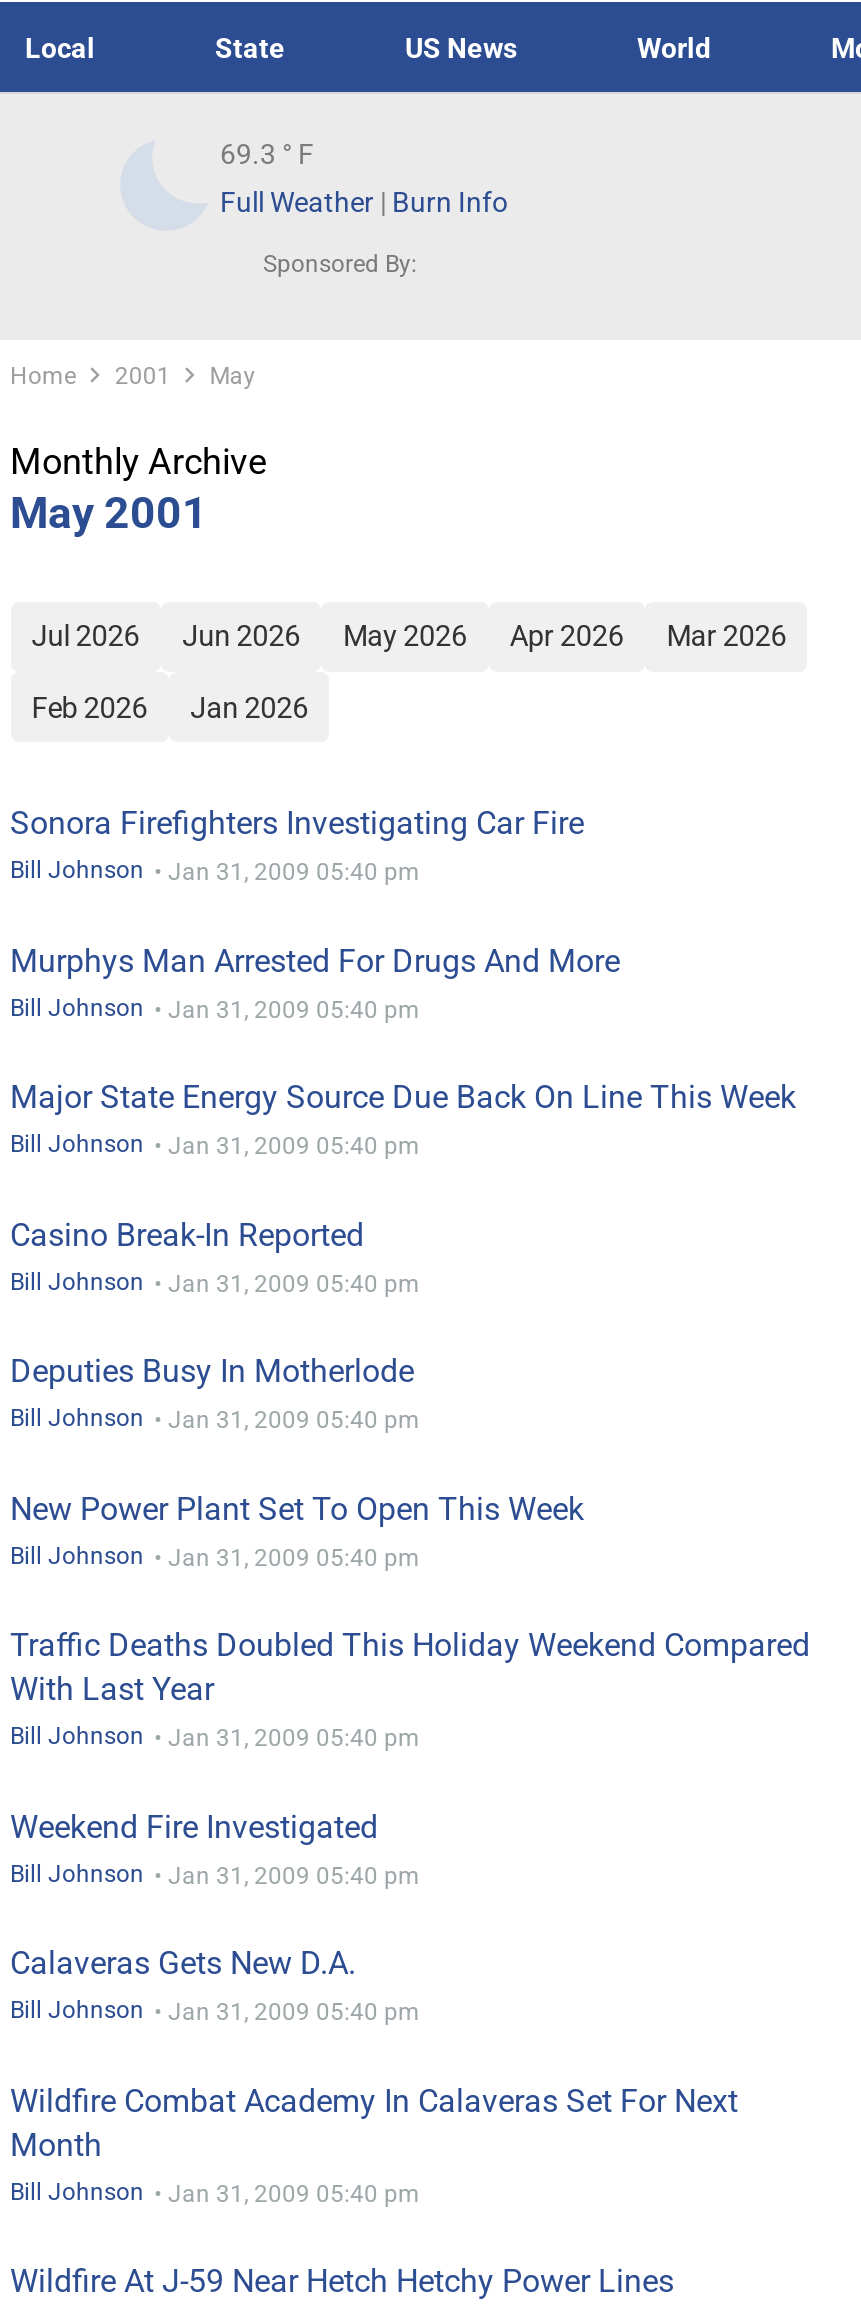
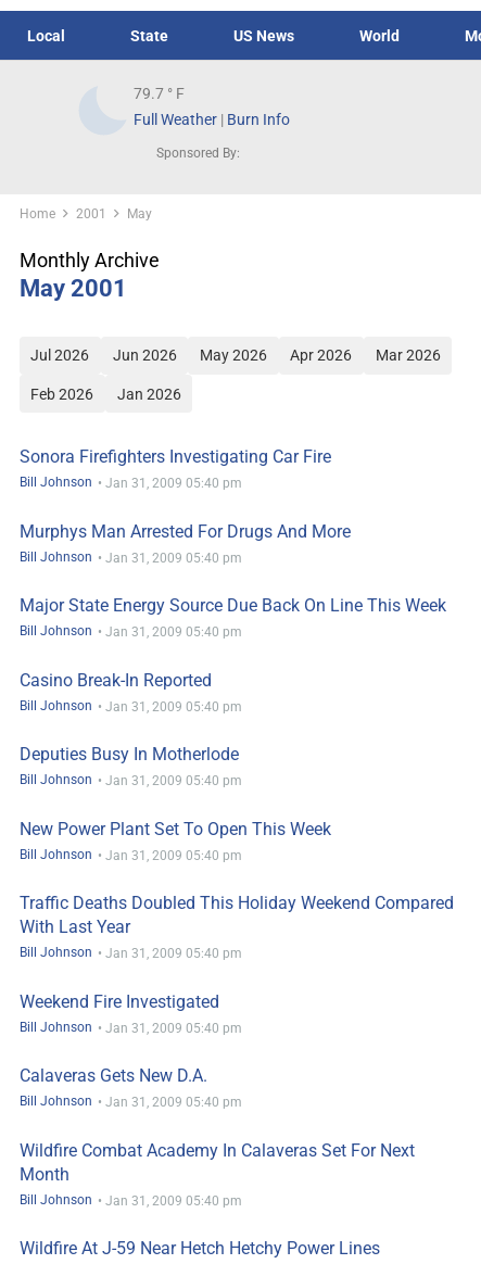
- 69.3 ° F
+ 79.7 ° F
